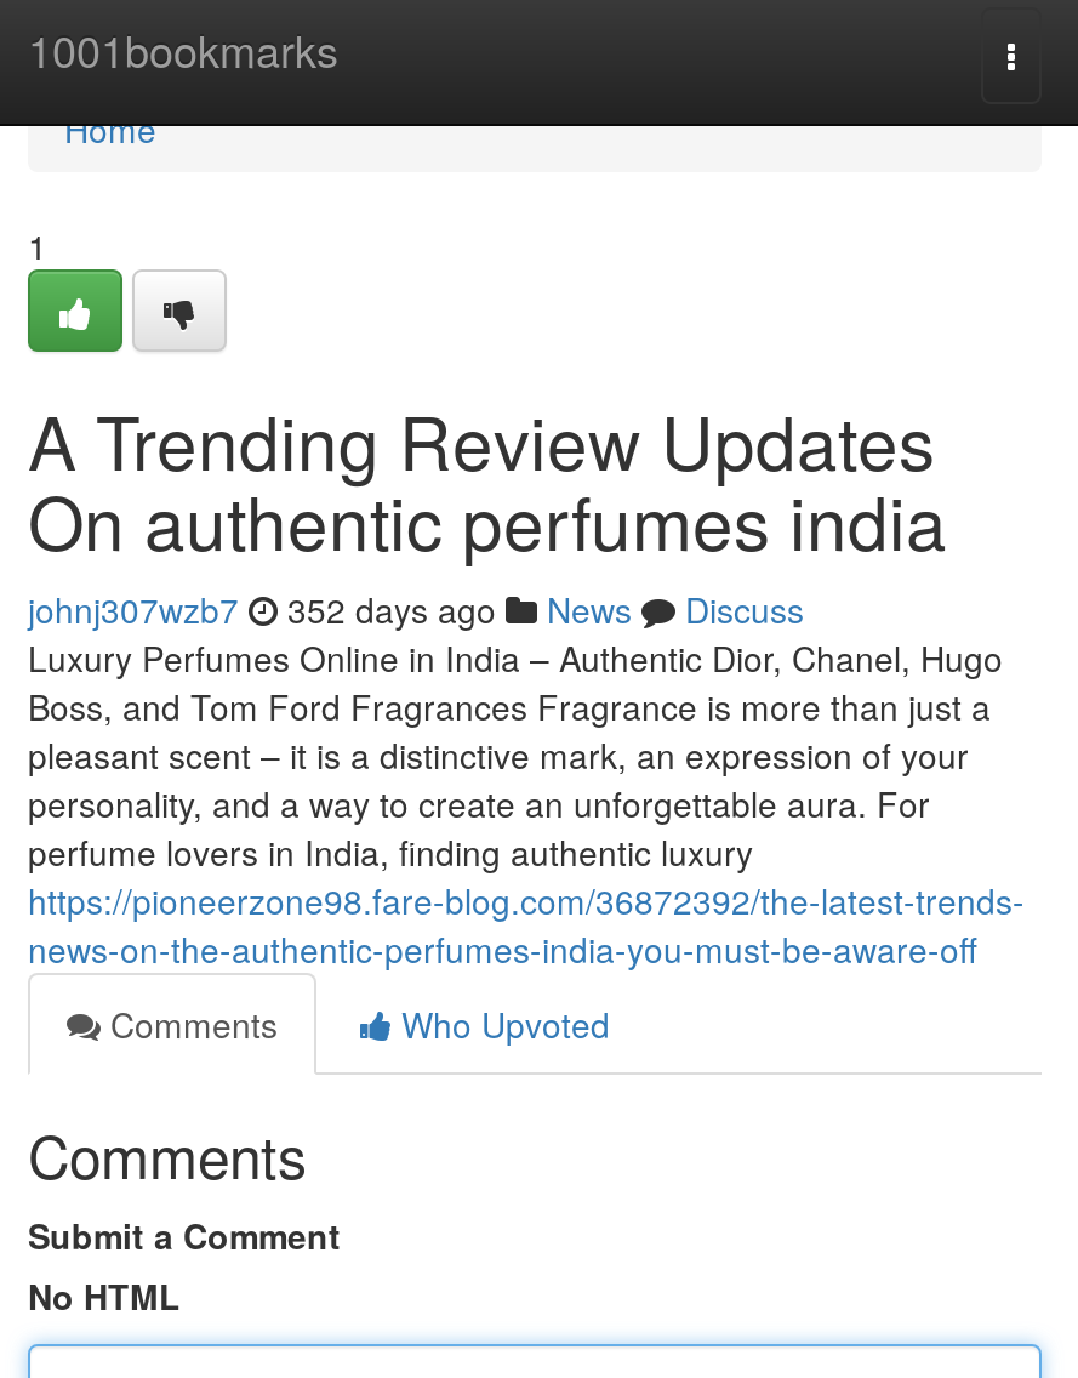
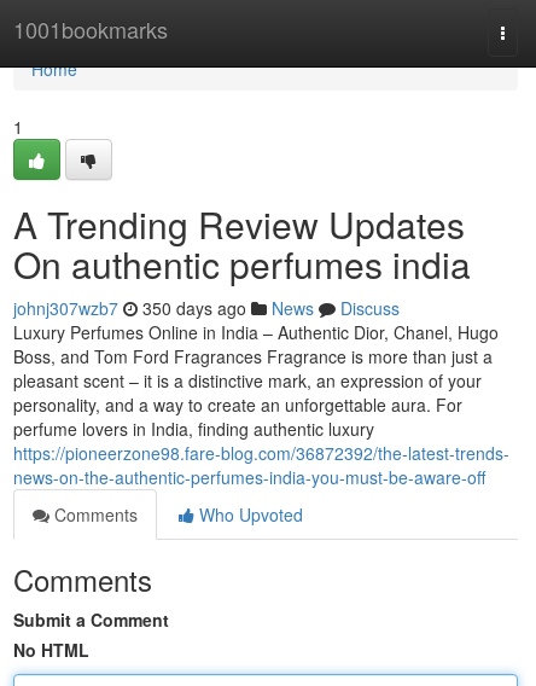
- johnj307wzb7 352 days ago News Discuss
+ johnj307wzb7 350 days ago News Discuss
